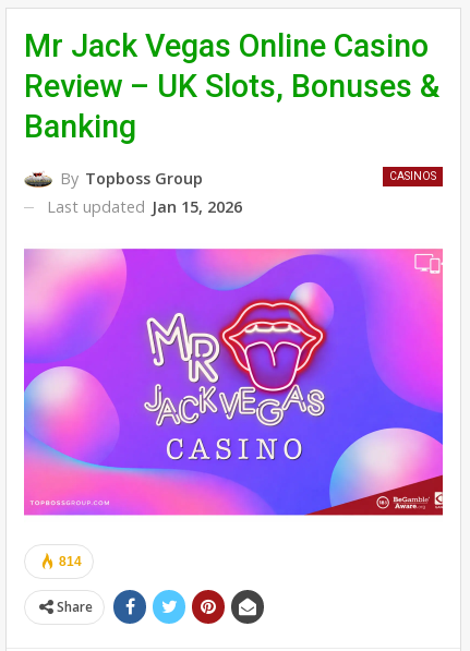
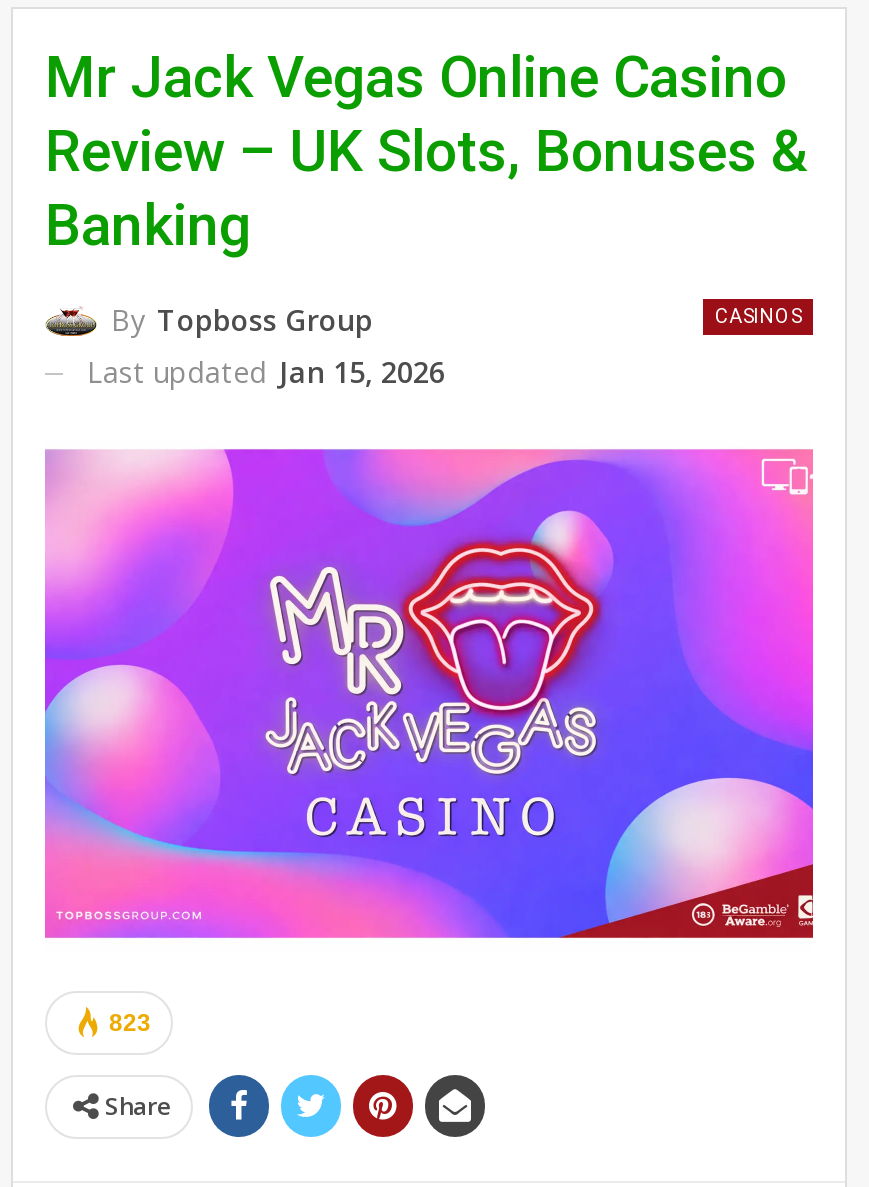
- 814
+ 823
